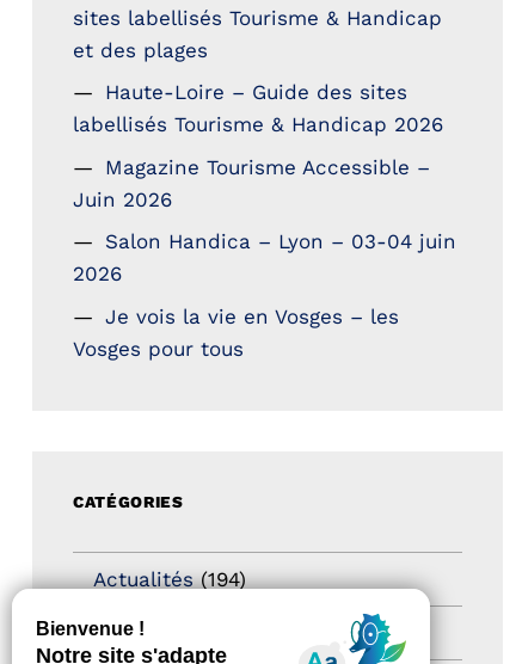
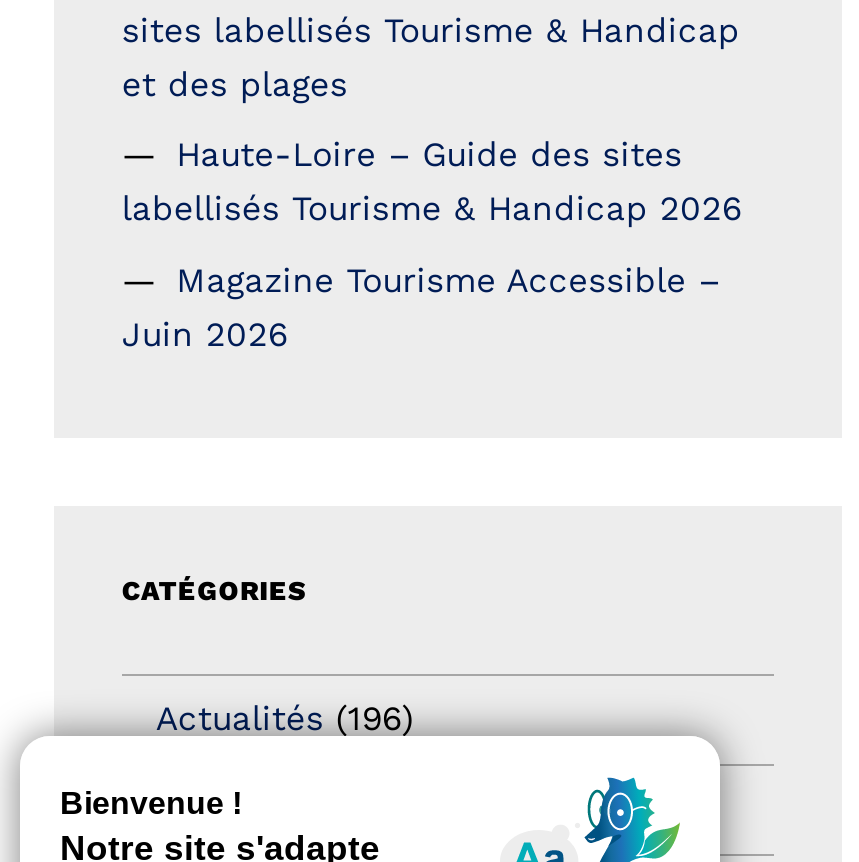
- Salon Handica – Lyon – 03-04 juin
- 2026
- Je vois la vie en Vosges – les
- Vosges pour tous

- Actualités (194)
+ Actualités (196)
